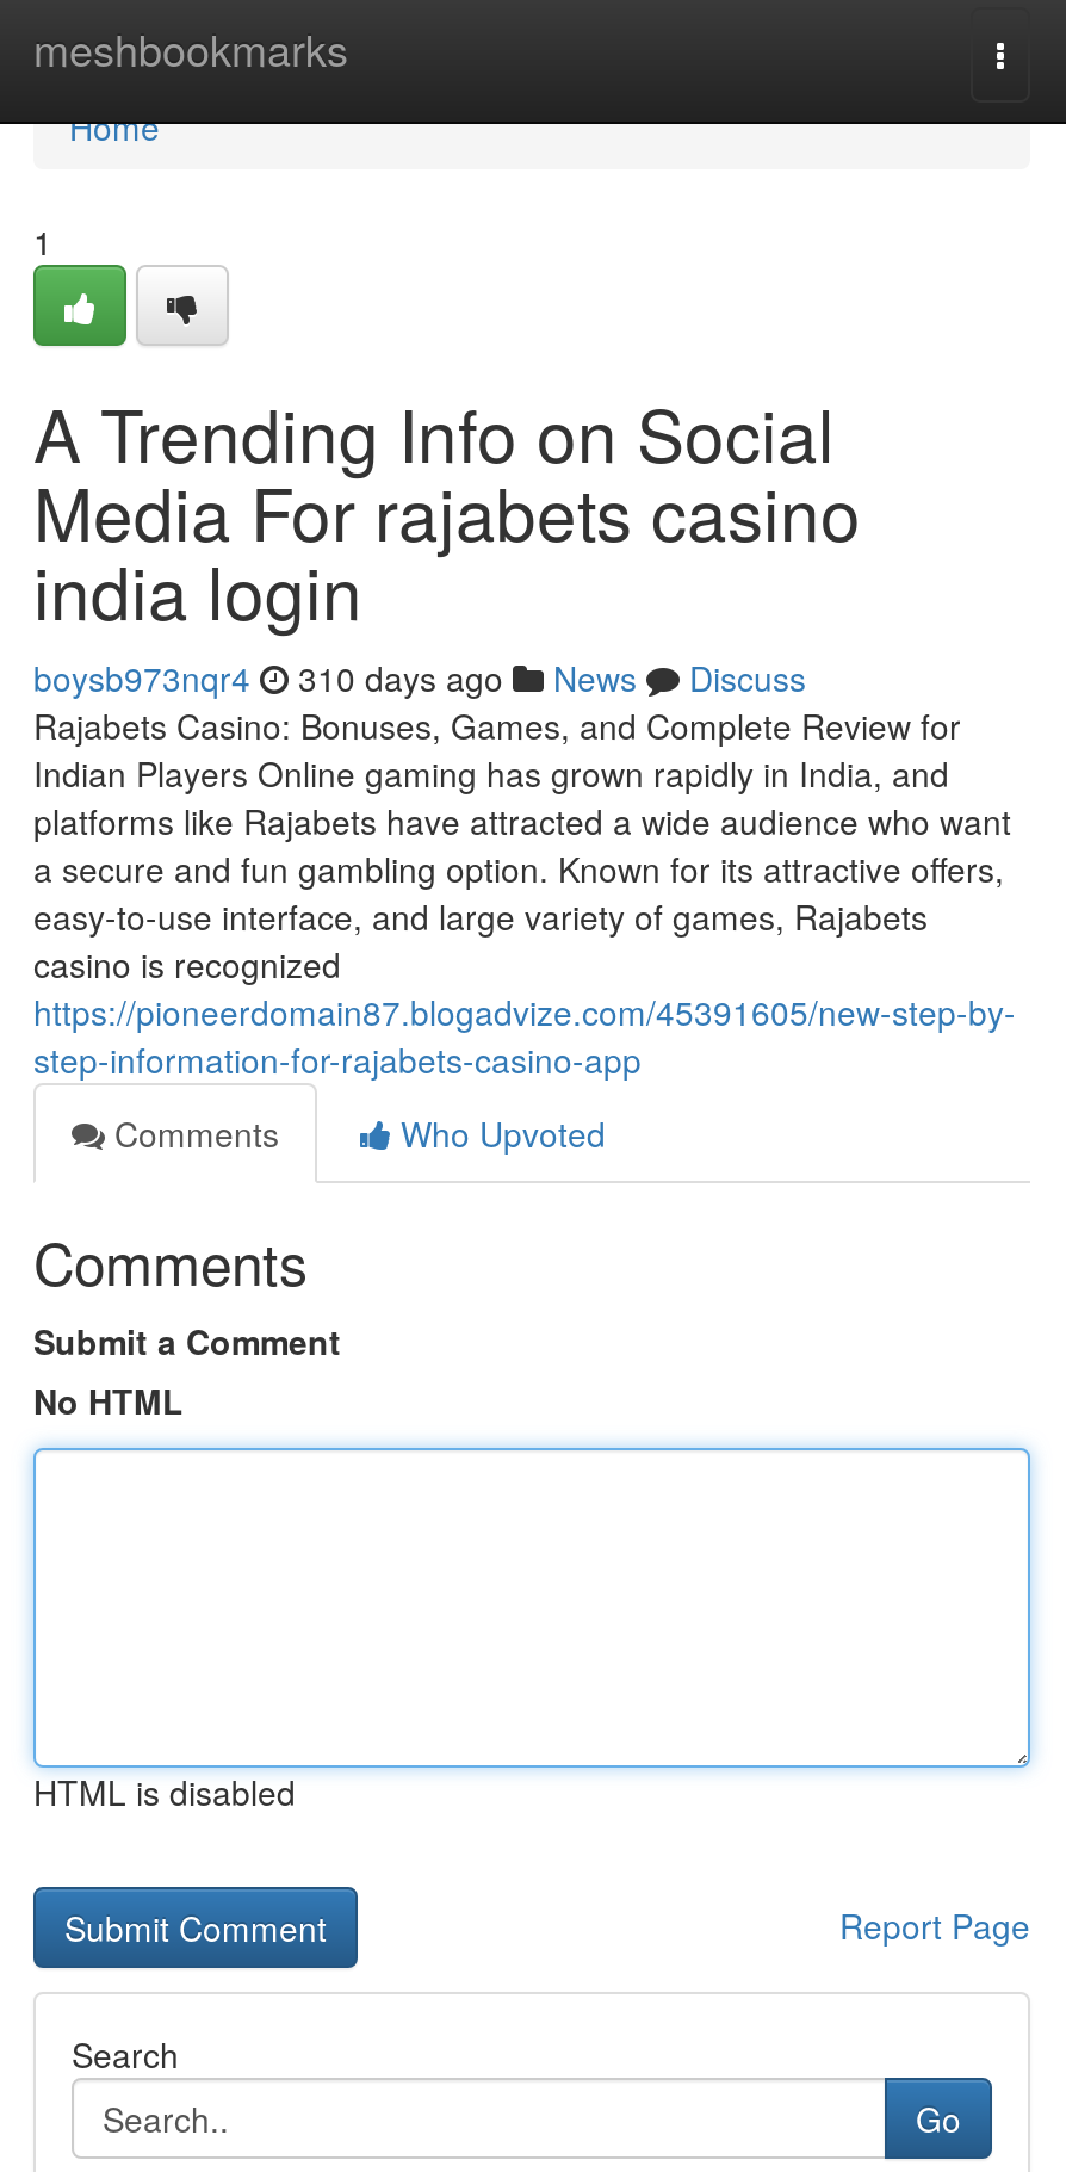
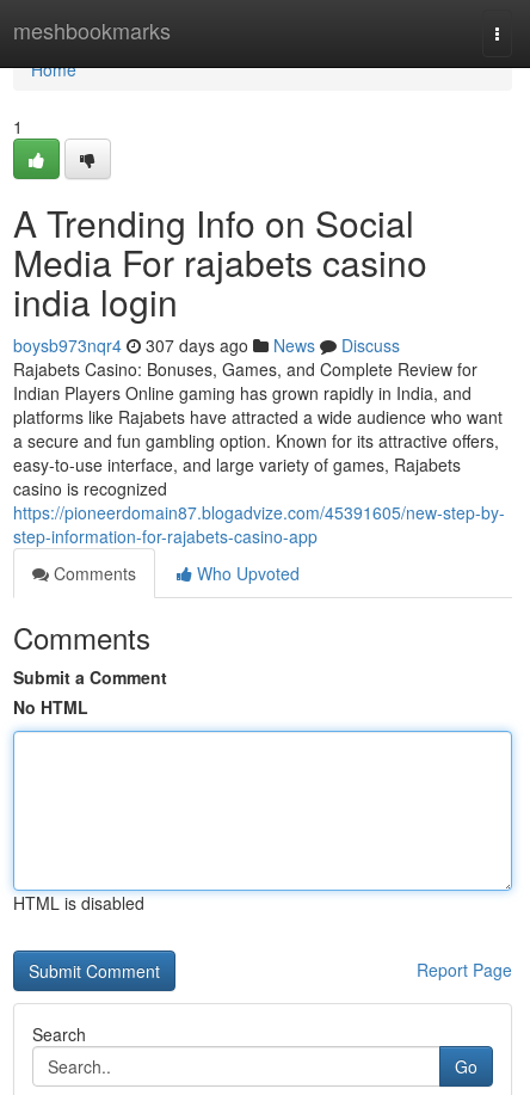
- boysb973nqr4 310 days ago News Discuss
+ boysb973nqr4 307 days ago News Discuss
